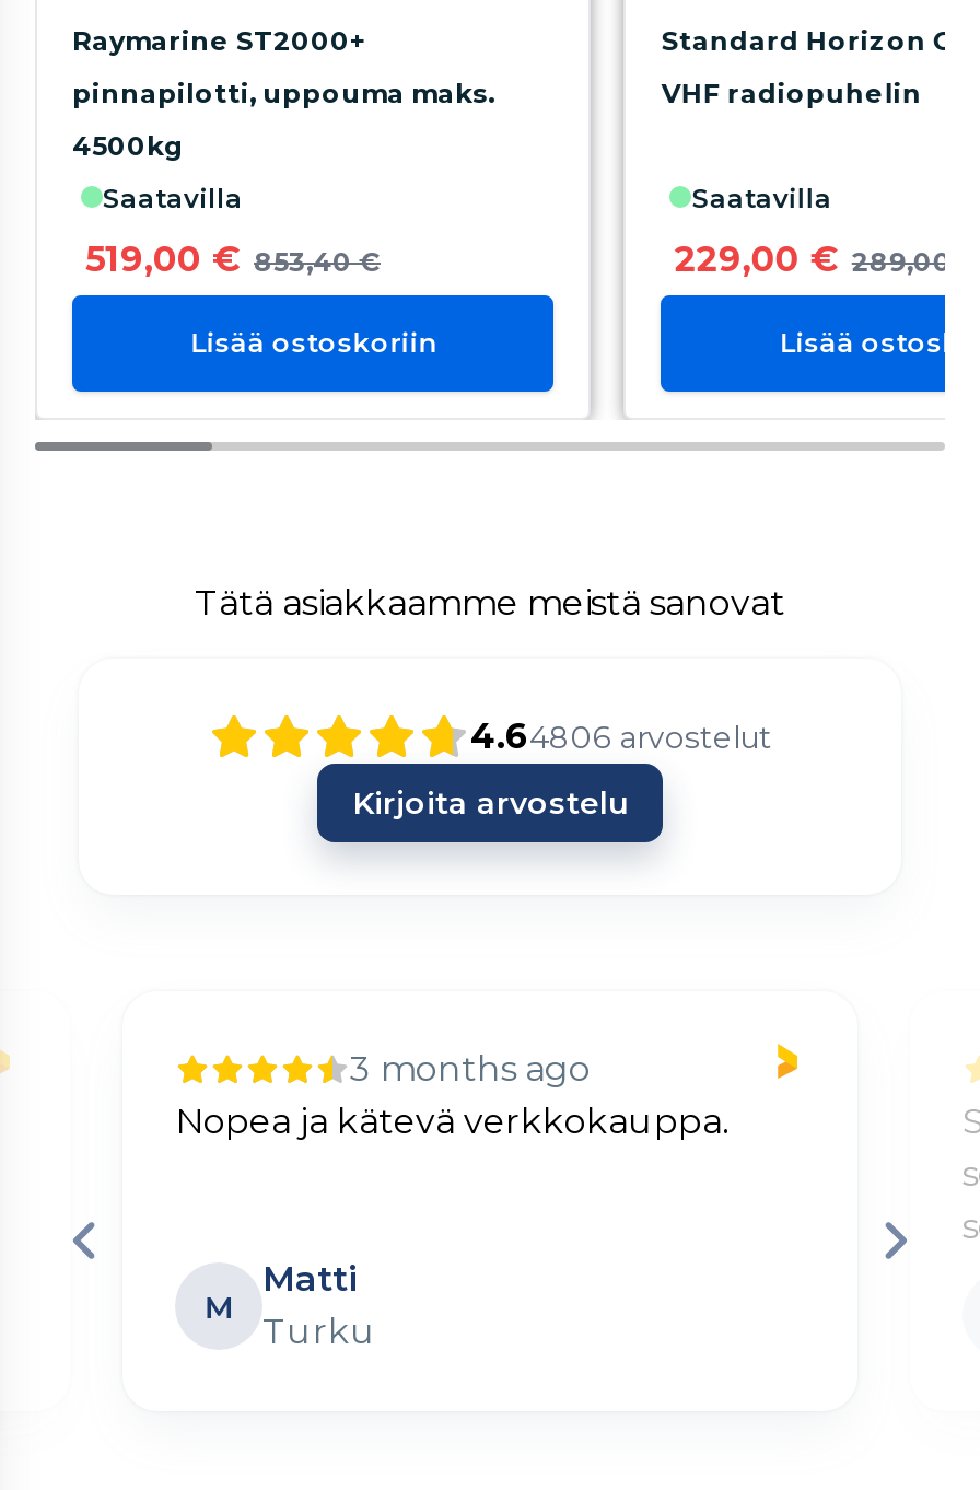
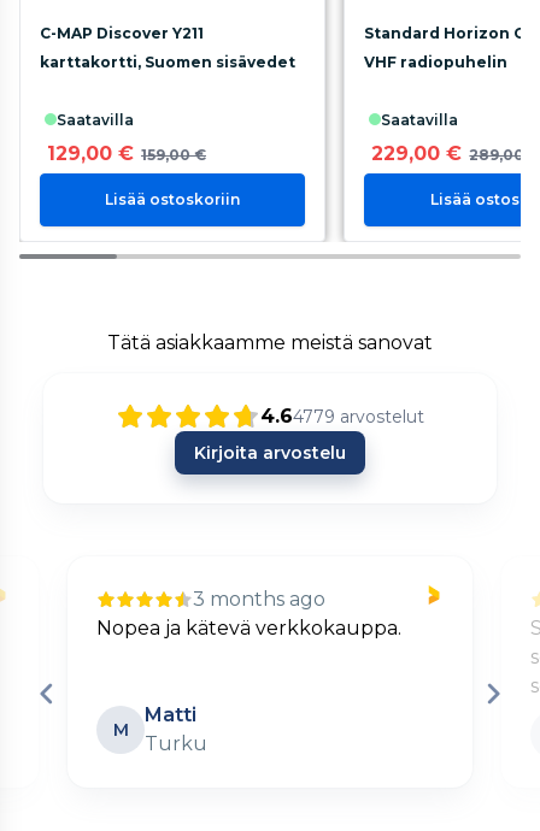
- Raymarine ST2000+
- pinnapilotti, uppouma maks.
- 4500kg
+ C-MAP Discover Y211
+ karttakortti, Suomen sisävedet

- 519,00 € 853,40 €
+ 129,00 € 159,00 €

- 4.64806 arvostelut
+ 4.64779 arvostelut
